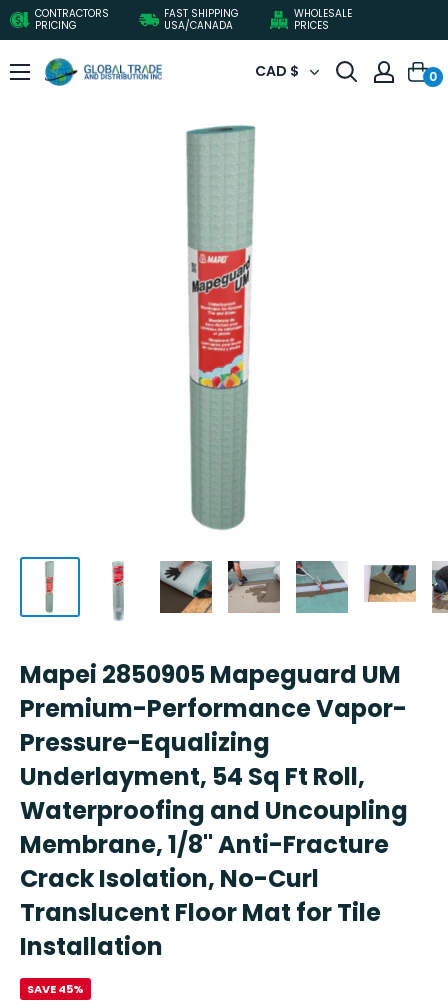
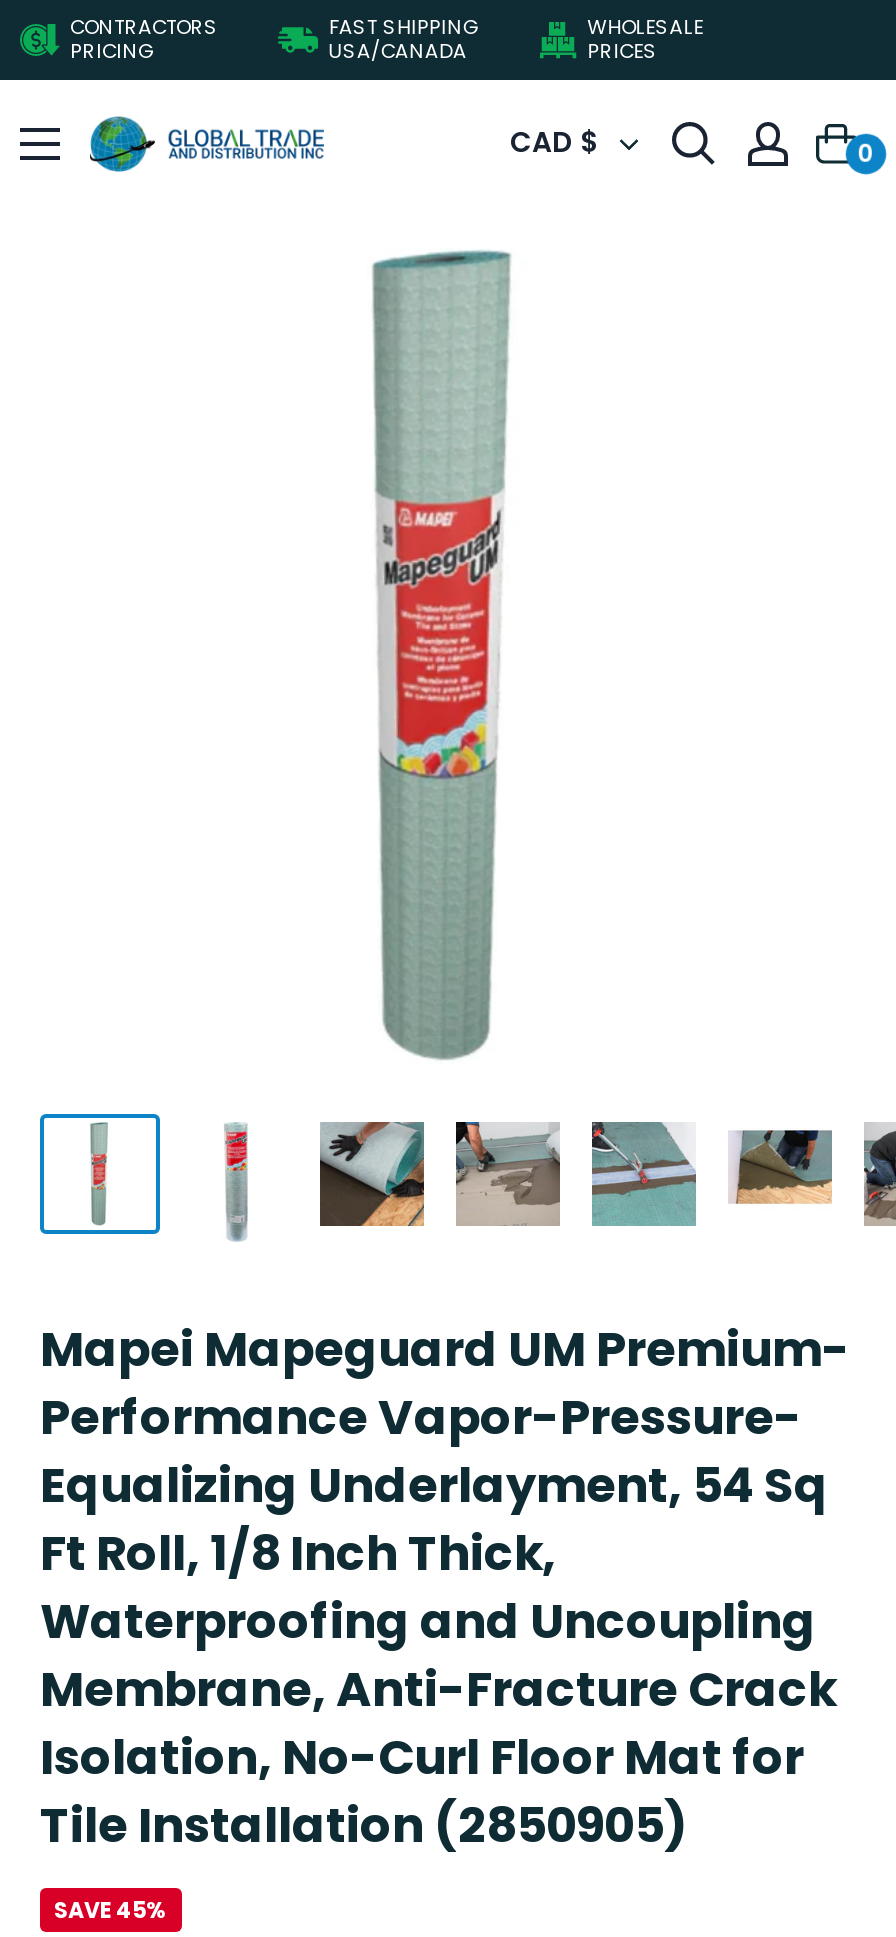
- Mapei 2850905 Mapeguard UM
- Premium-Performance Vapor-
- Pressure-Equalizing
- Underlayment, 54 Sq Ft Roll,
+ Mapei Mapeguard UM Premium-
+ Performance Vapor-Pressure-
+ Equalizing Underlayment, 54 Sq
+ Ft Roll, 1/8 Inch Thick,

- Membrane, 1/8" Anti-Fracture
- Crack Isolation, No-Curl
- Translucent Floor Mat for Tile
- Installation
+ Membrane, Anti-Fracture Crack
+ Isolation, No-Curl Floor Mat for
+ Tile Installation (2850905)
